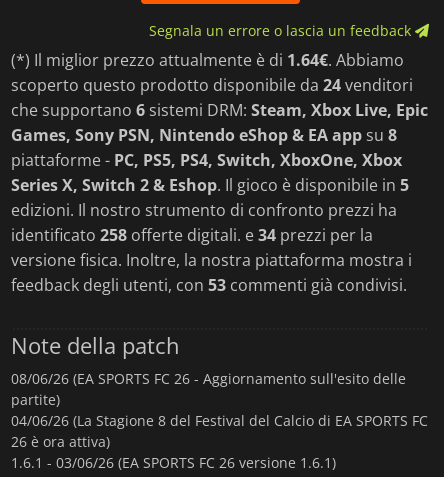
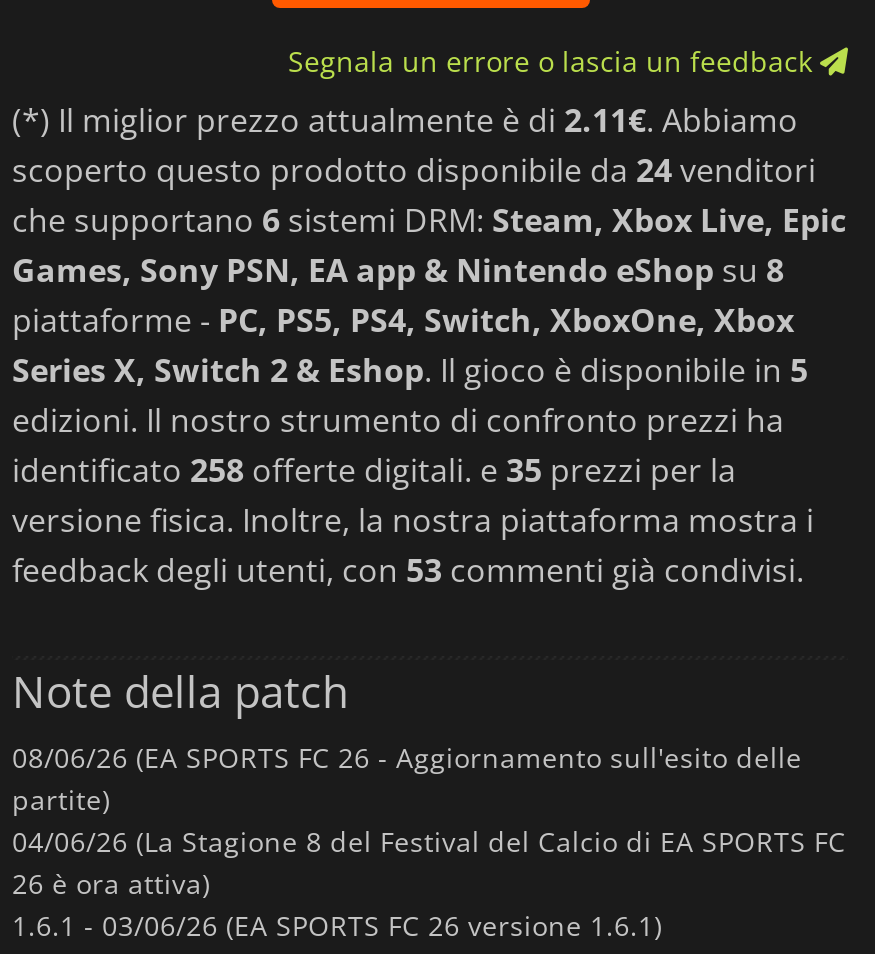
- (*) Il miglior prezzo attualmente è di 1.64€. Abbiamo
+ (*) Il miglior prezzo attualmente è di 2.11€. Abbiamo

- Games, Sony PSN, Nintendo eShop & EA app su 8
+ Games, Sony PSN, EA app & Nintendo eShop su 8

- identificato 258 offerte digitali. e 34 prezzi per la
+ identificato 258 offerte digitali. e 35 prezzi per la
